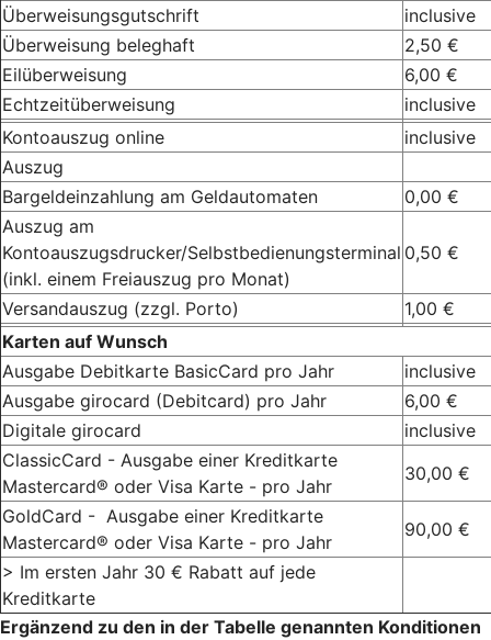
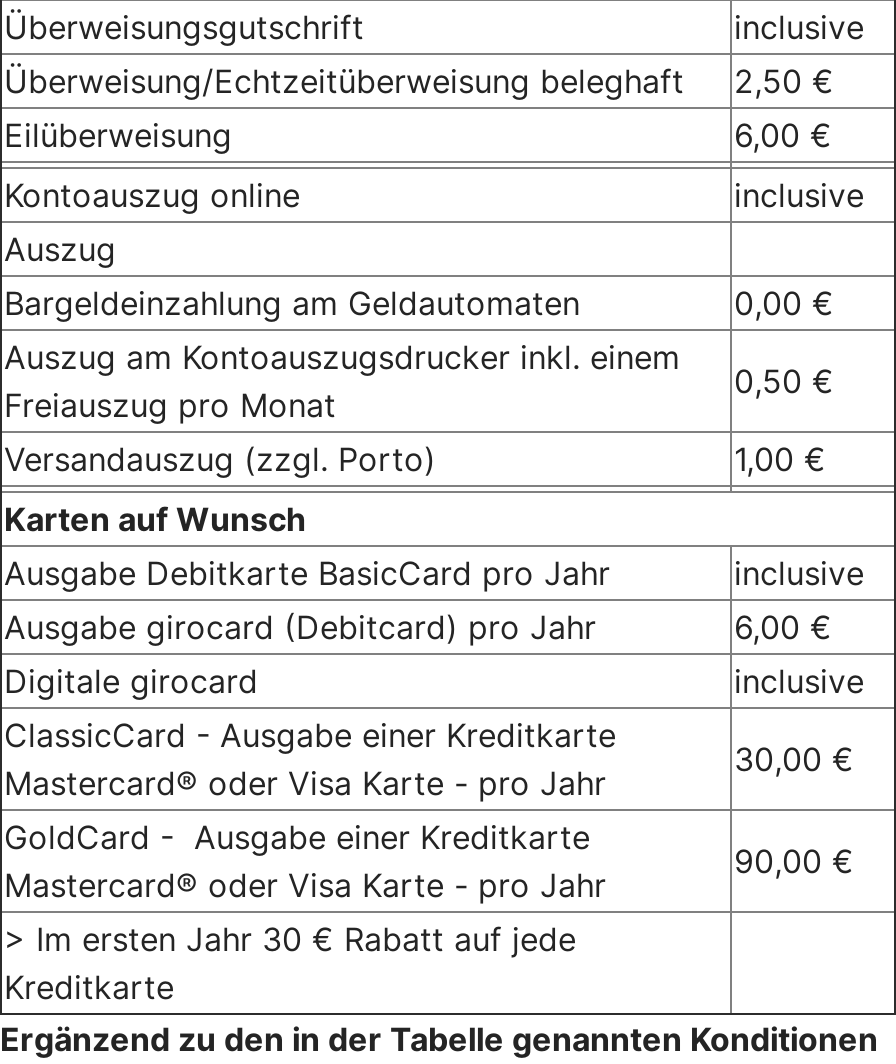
- Überweisung beleghaft
+ Überweisung/Echtzeitüberweisung beleghaft

- Echtzeitüberweisung
- inclusive

- Auszug am
- Kontoauszugsdrucker/Selbstbedienungsterminal
- (inkl. einem Freiauszug pro Monat)
+ Auszug am Kontoauszugsdrucker inkl. einem
+ Freiauszug pro Monat
